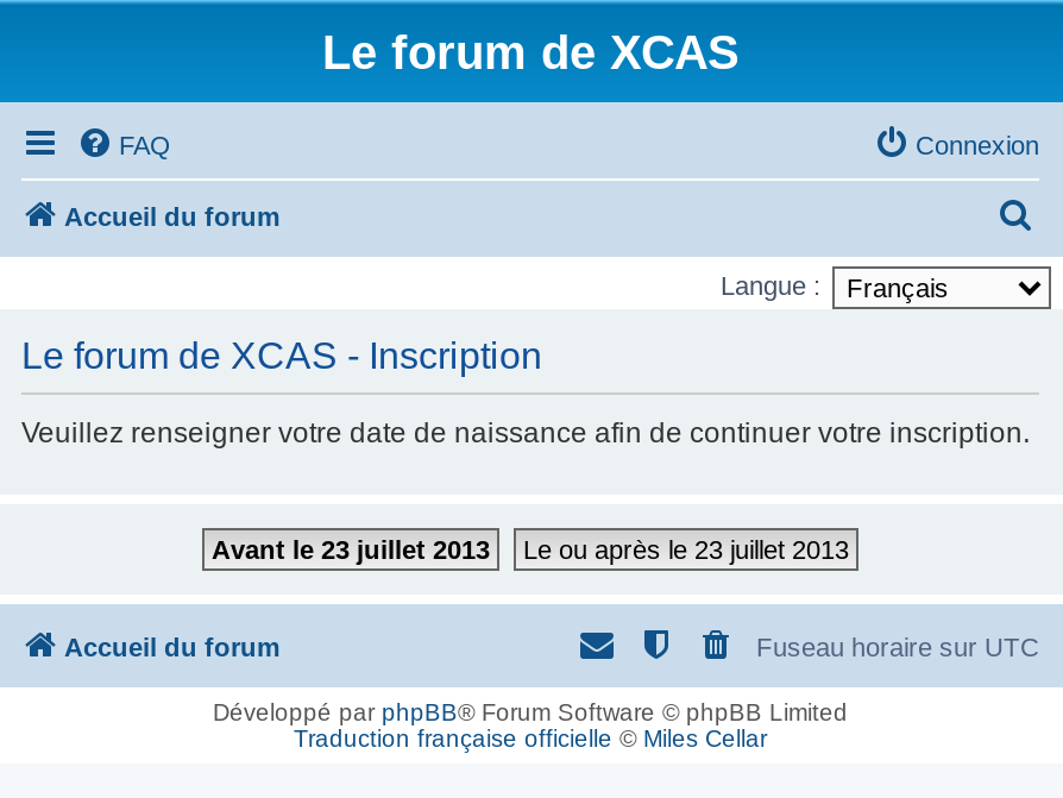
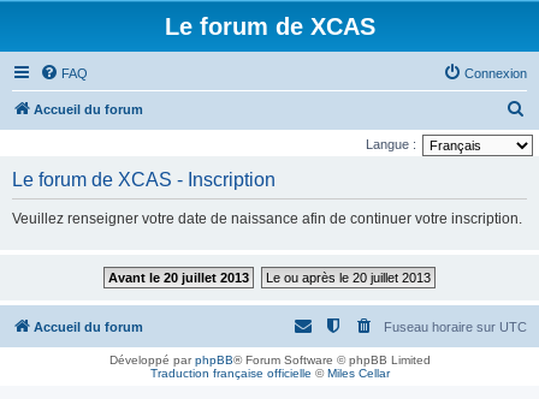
- Avant le 23 juillet 2013
+ Avant le 20 juillet 2013

- Le ou après le 23 juillet 2013
+ Le ou après le 20 juillet 2013
